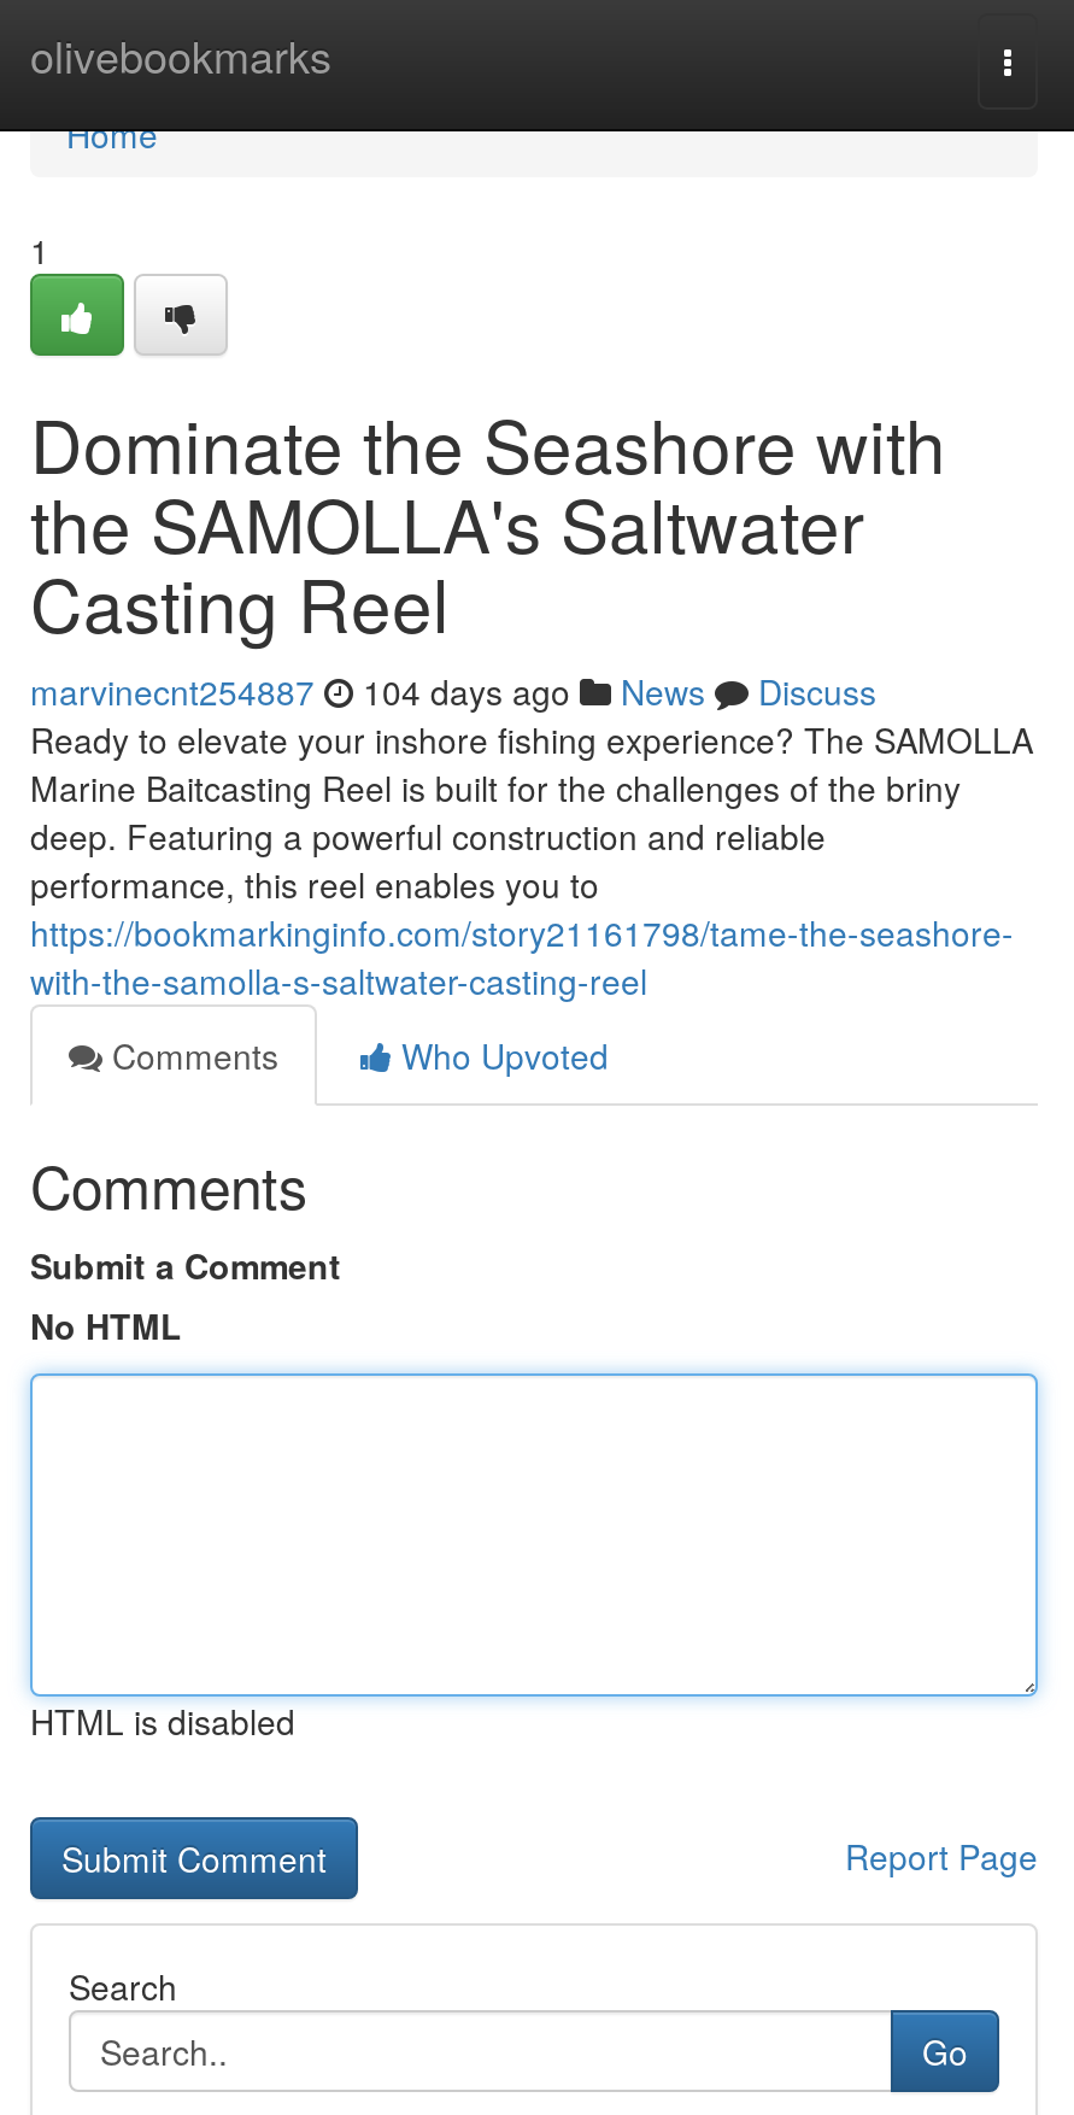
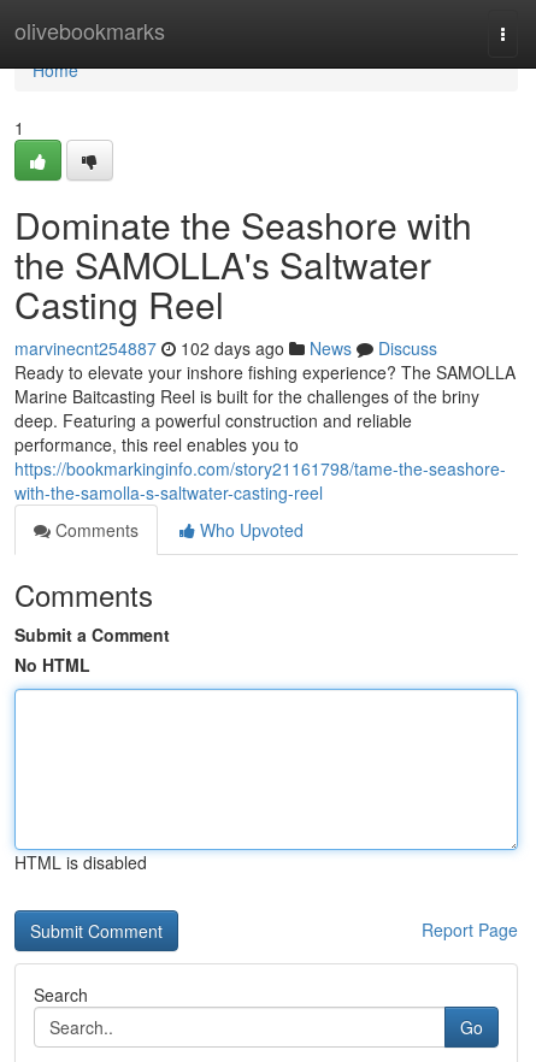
- marvinecnt254887 104 days ago News Discuss
+ marvinecnt254887 102 days ago News Discuss
